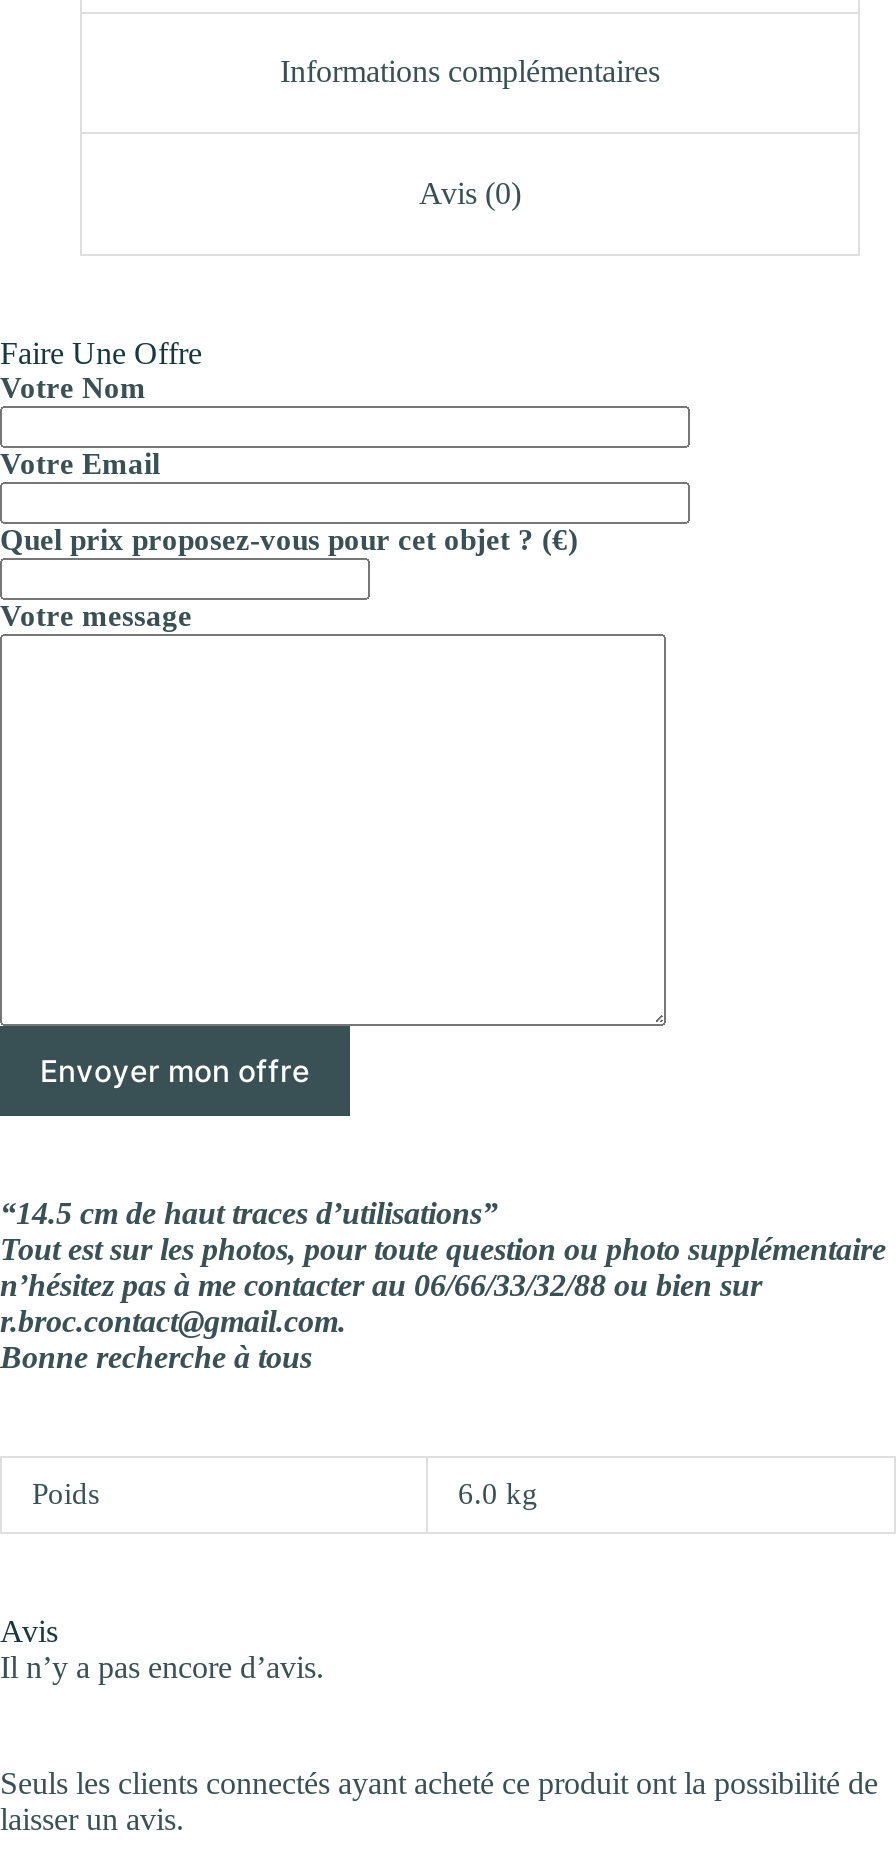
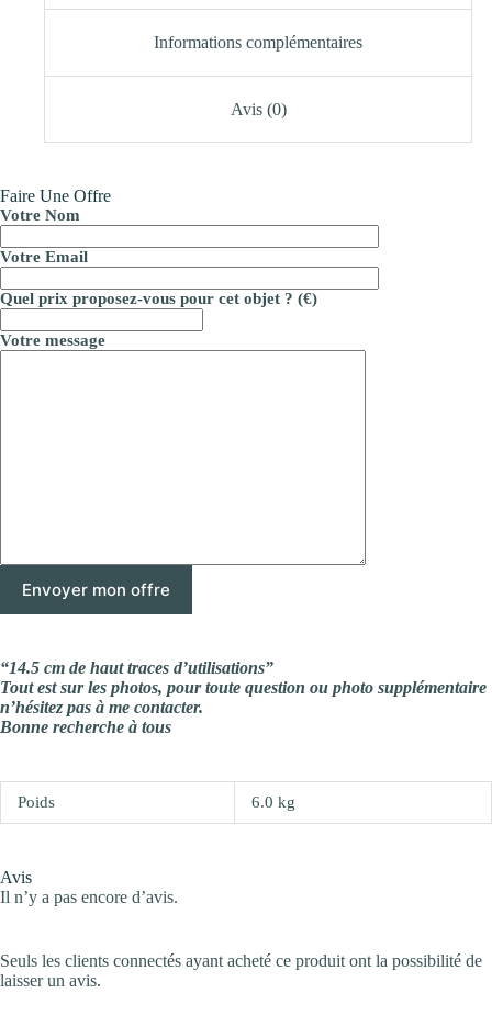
- n’hésitez pas à me contacter au 06/66/33/32/88 ou bien sur
- r.broc.contact@gmail.com.
+ n’hésitez pas à me contacter.
